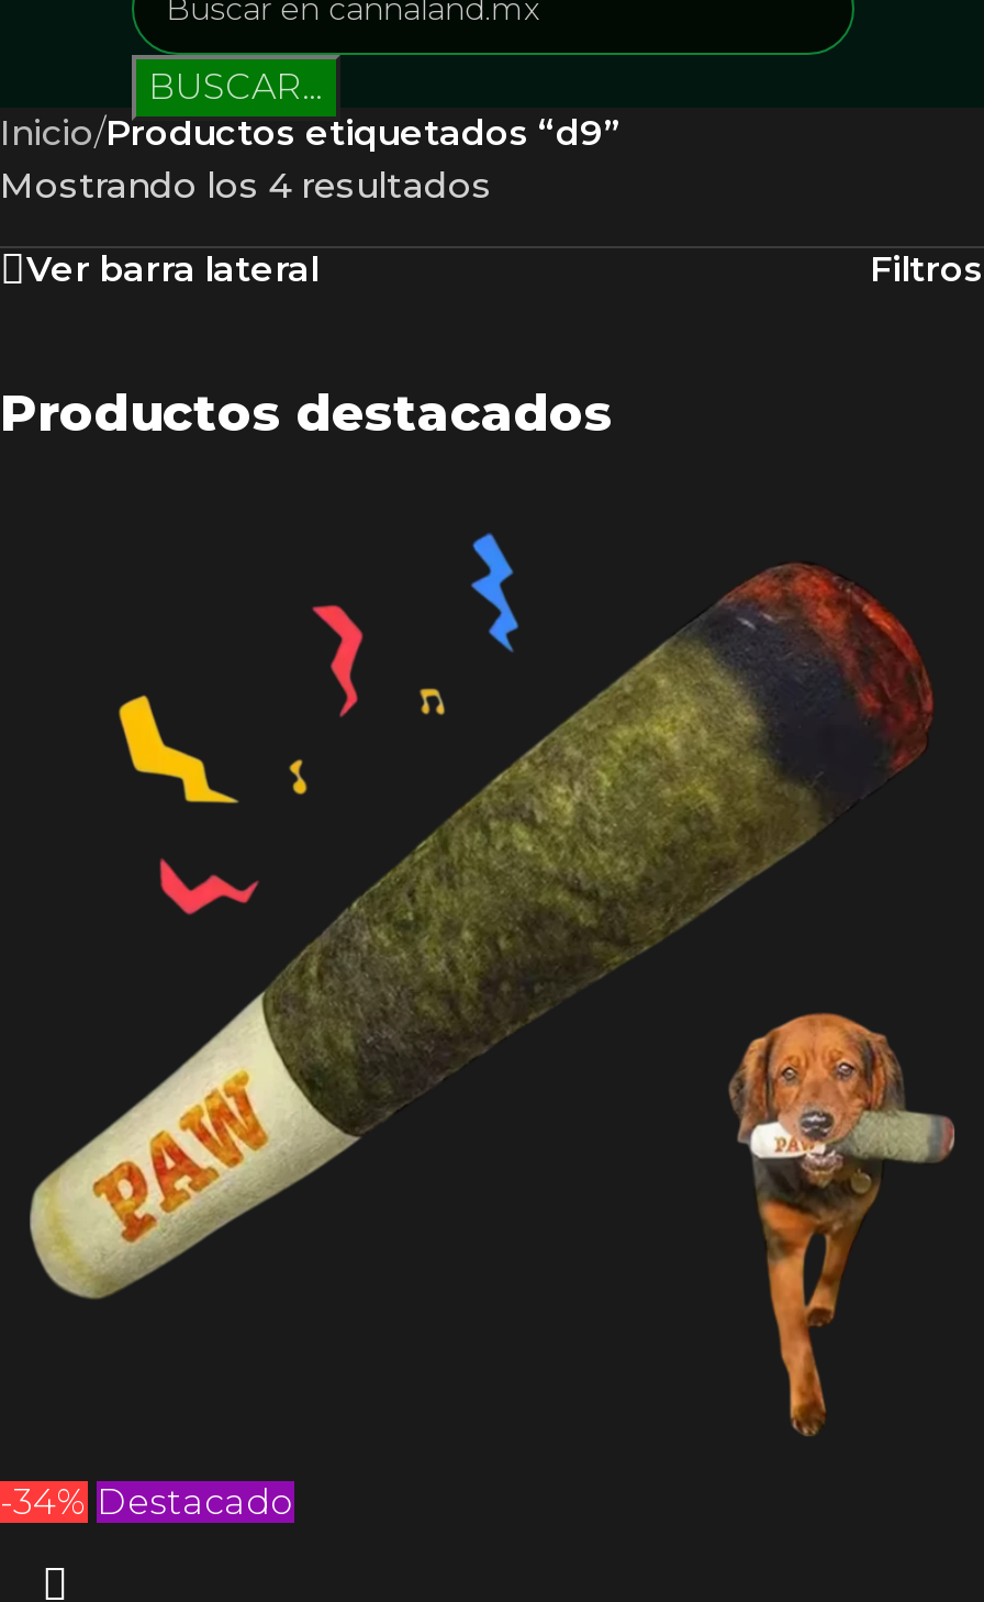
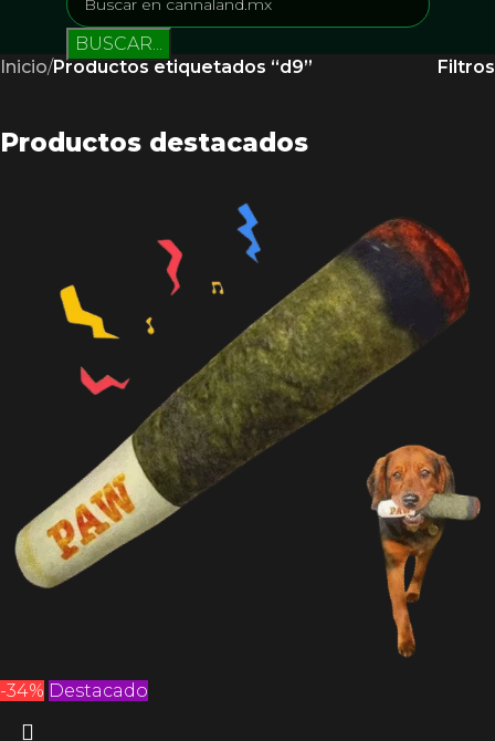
- Mostrando los 4 resultados
- Ver barra lateral
